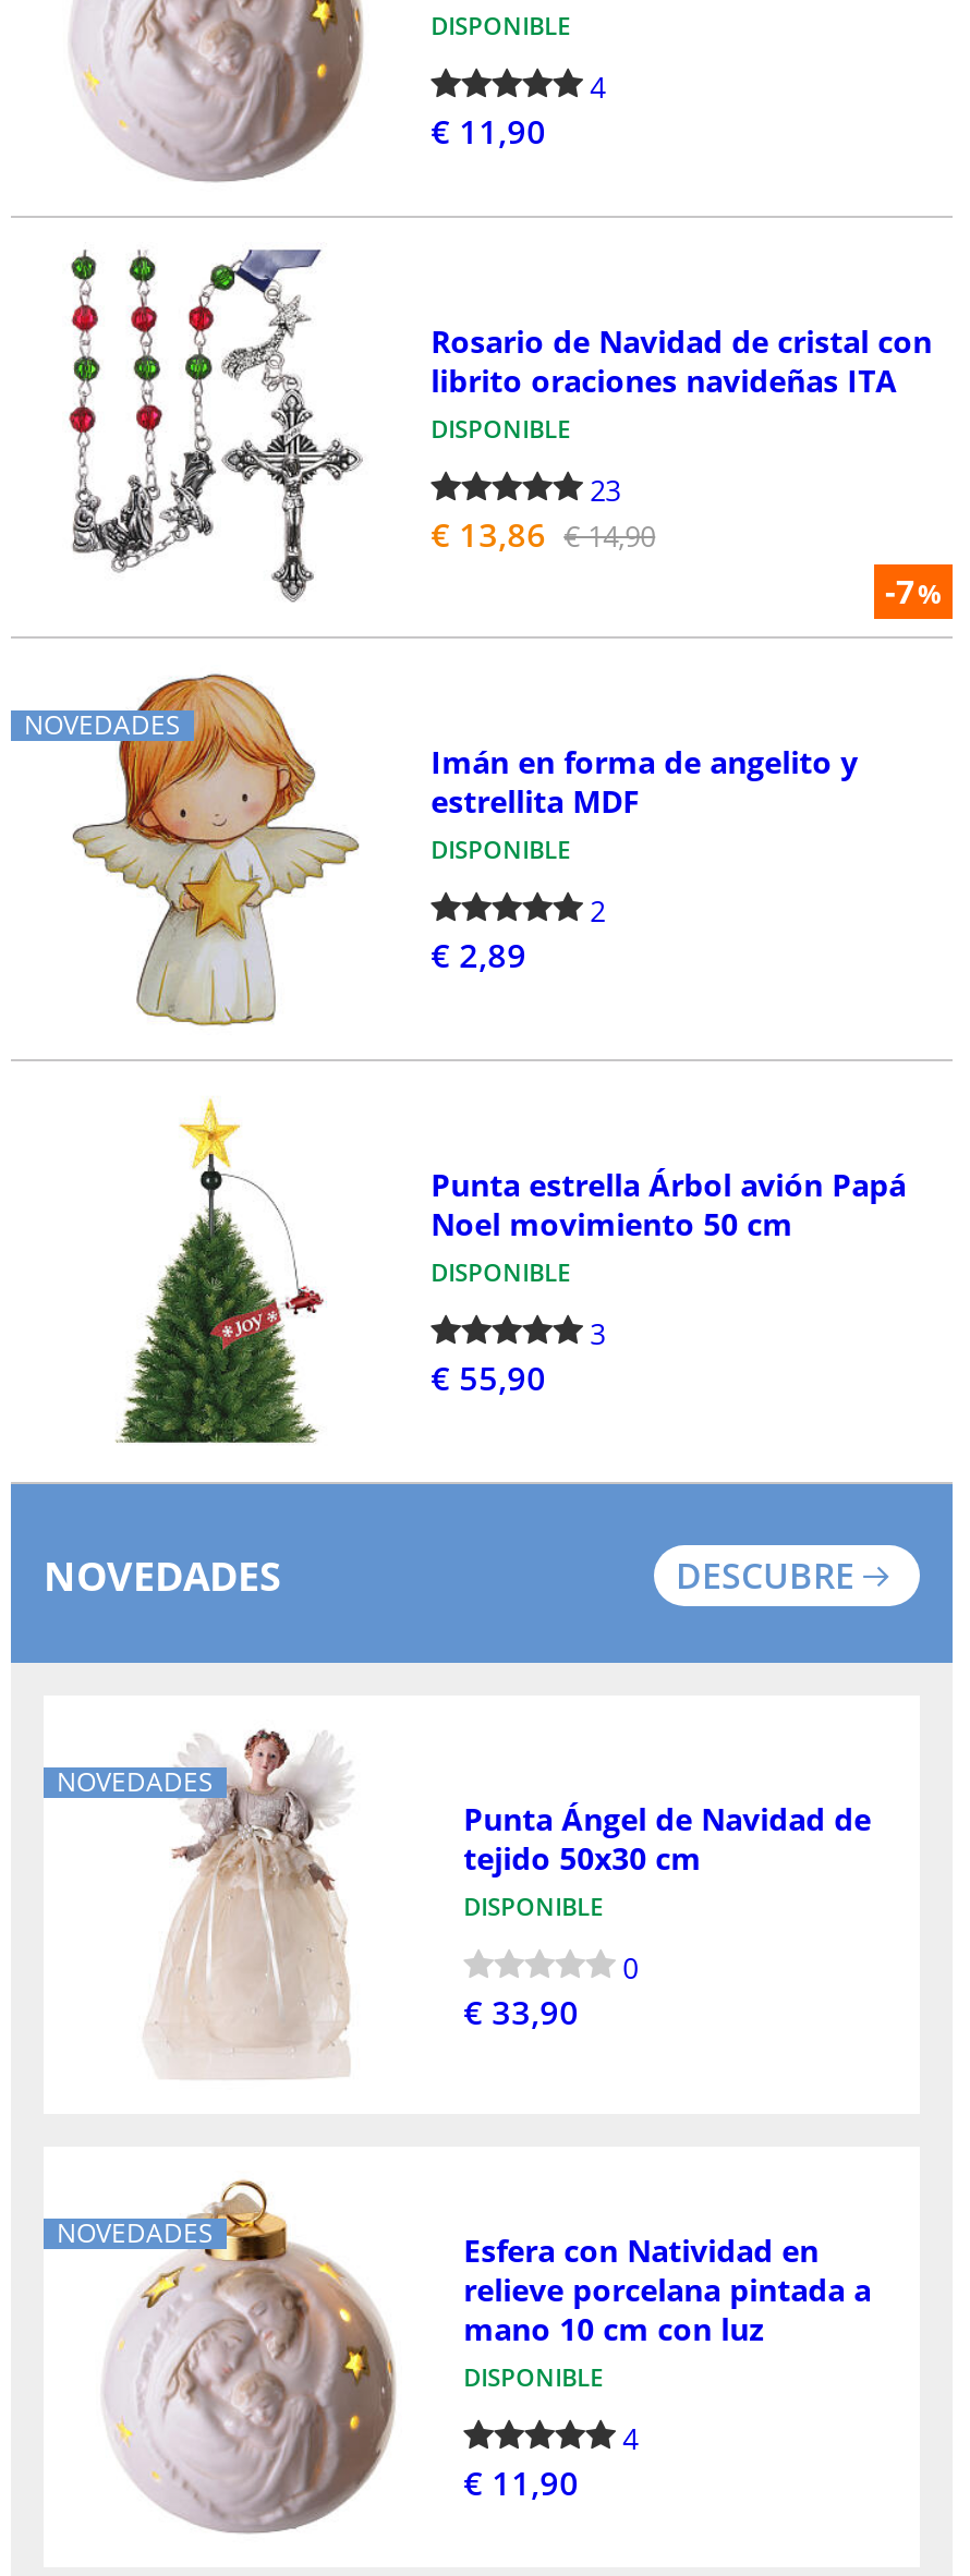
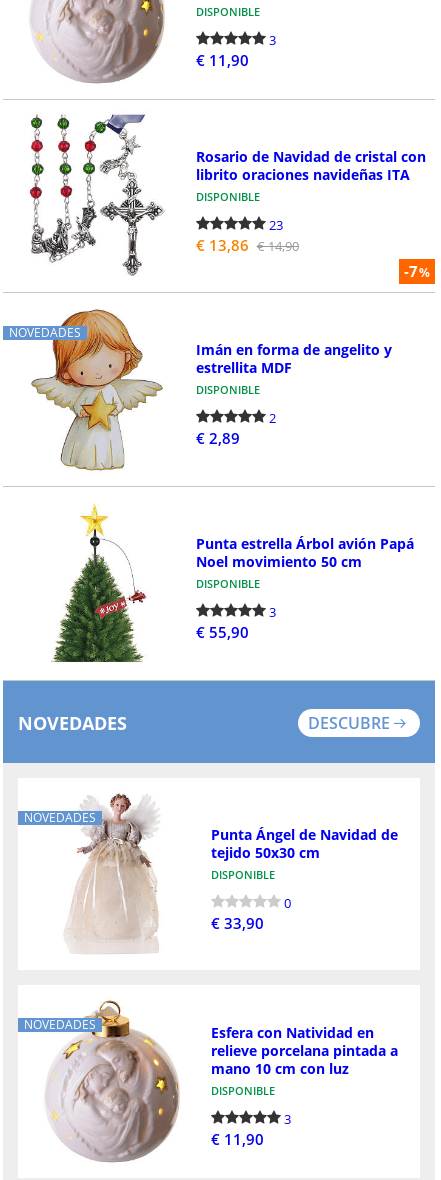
- 4
+ 3

- 4
+ 3
